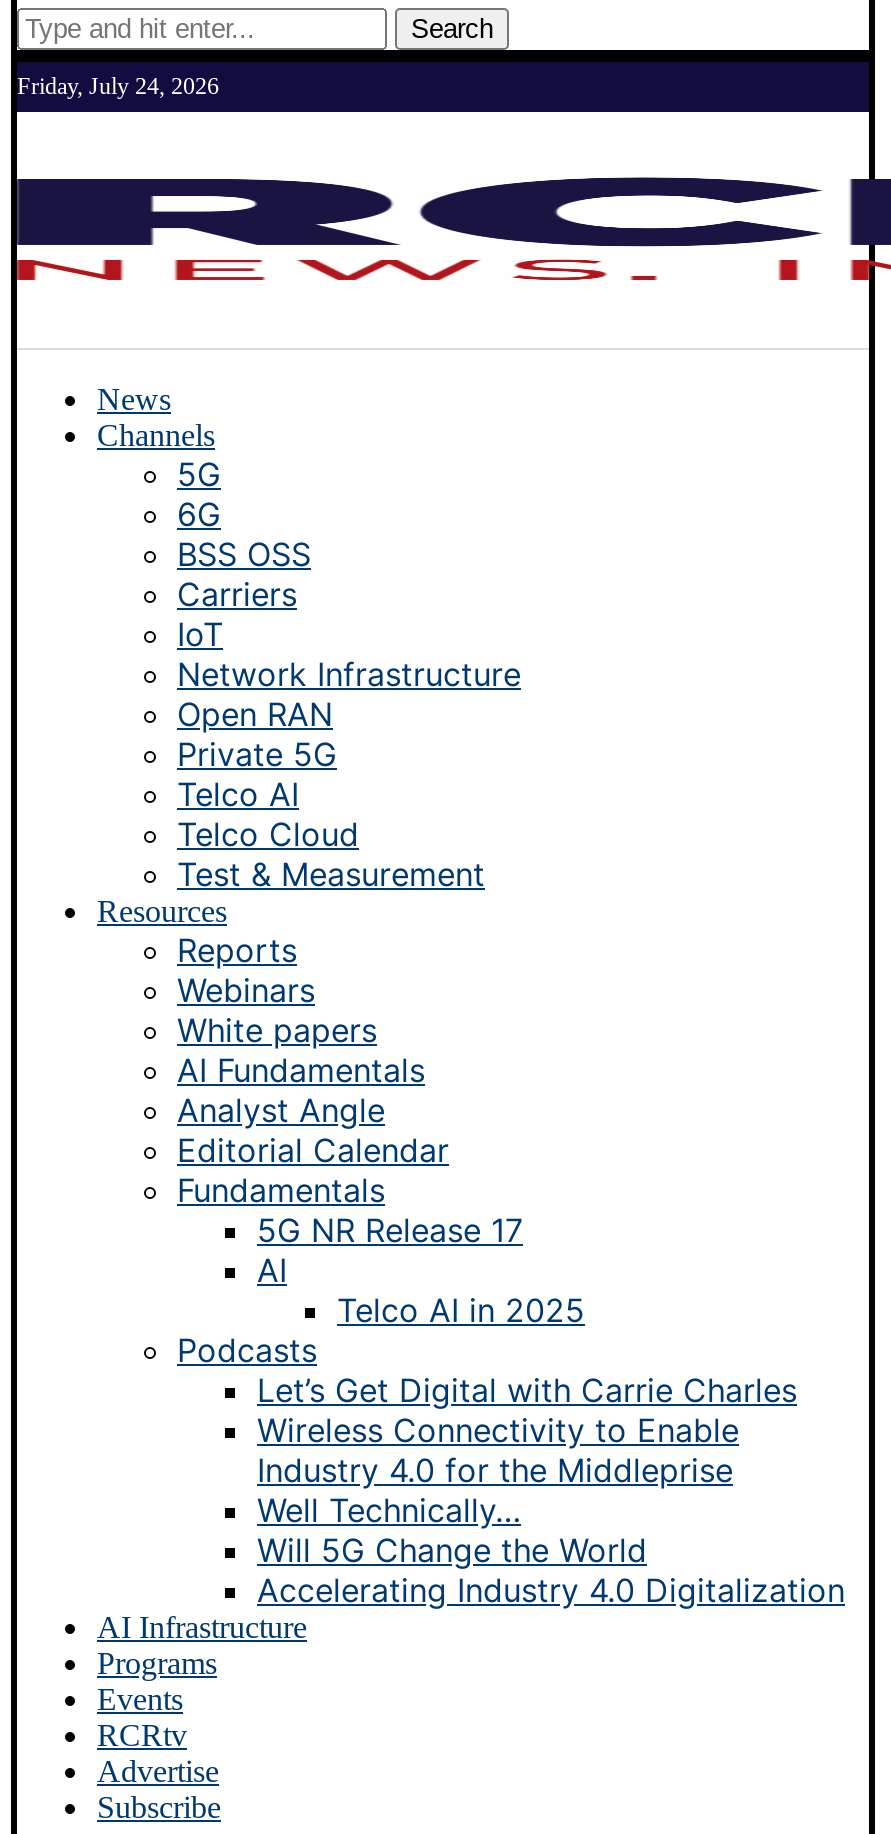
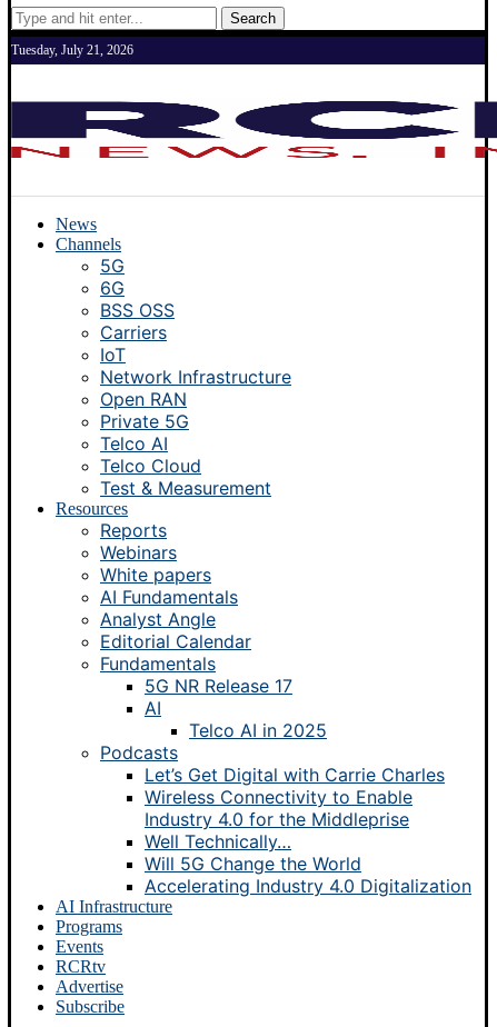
- Friday, July 24, 2026
+ Tuesday, July 21, 2026
